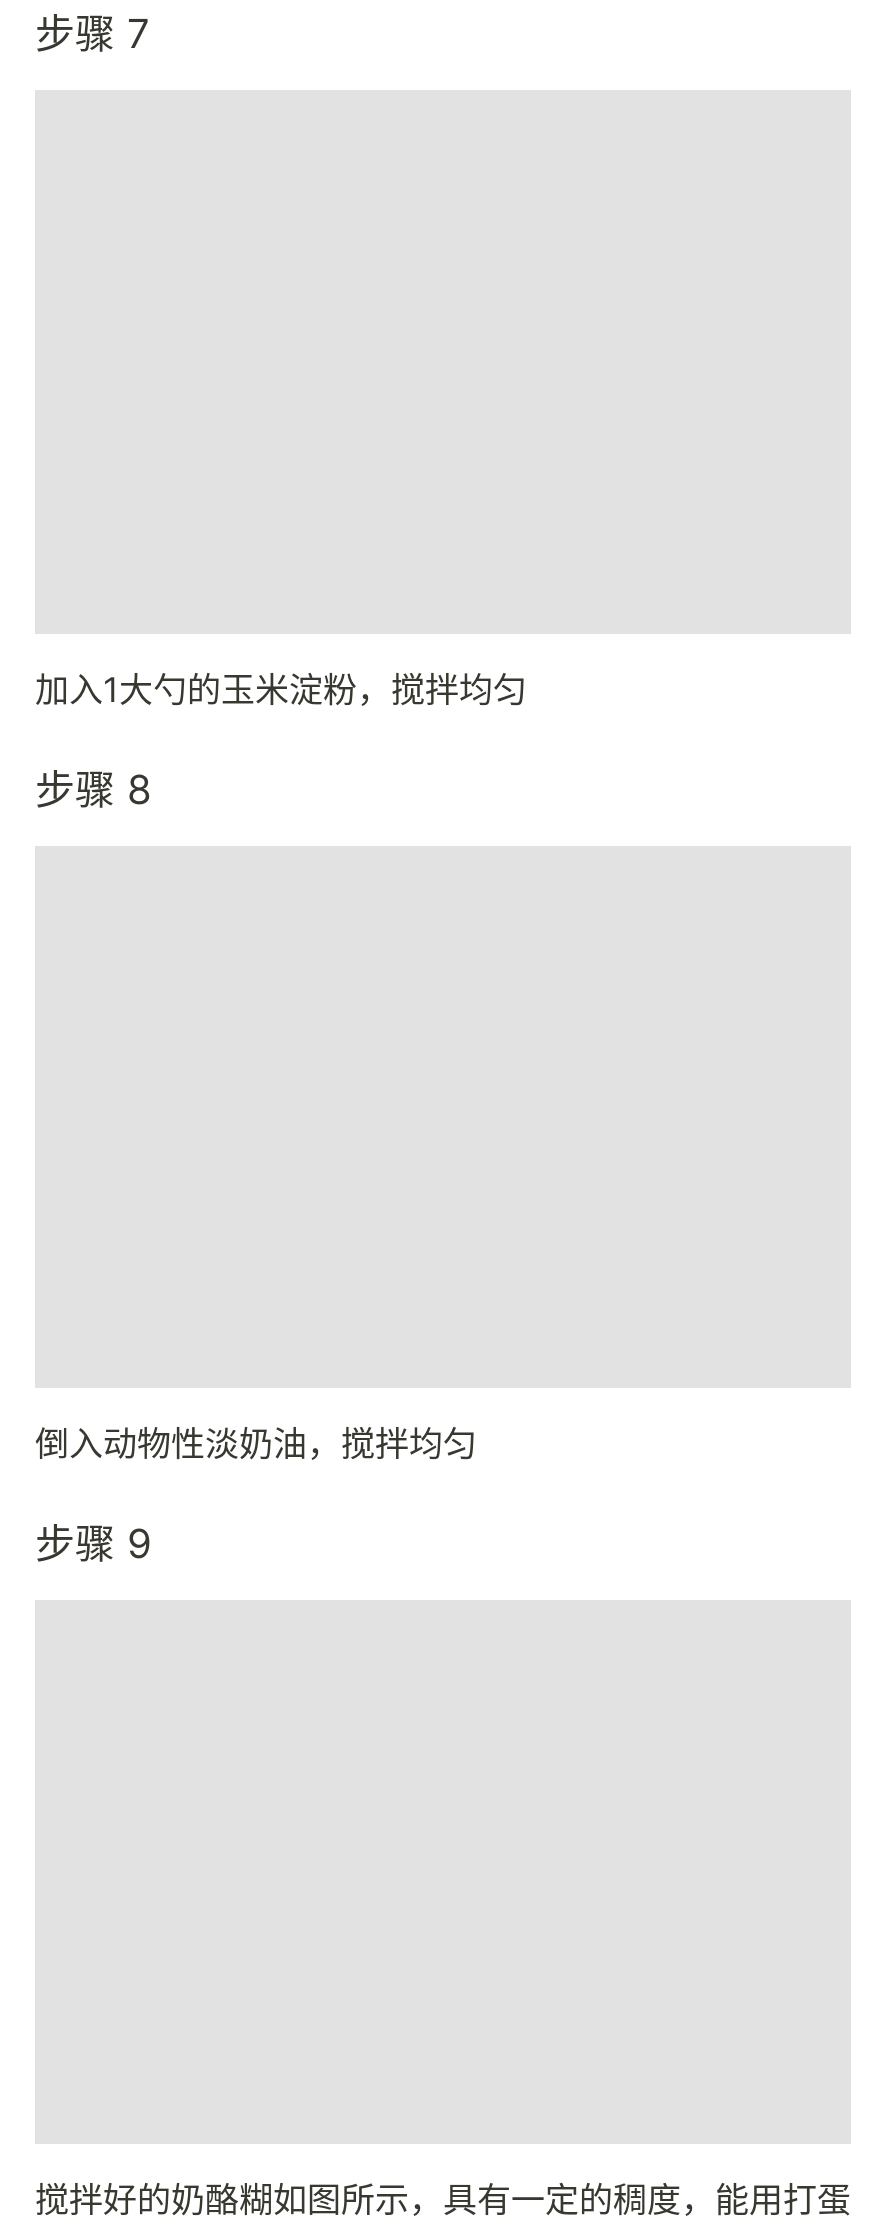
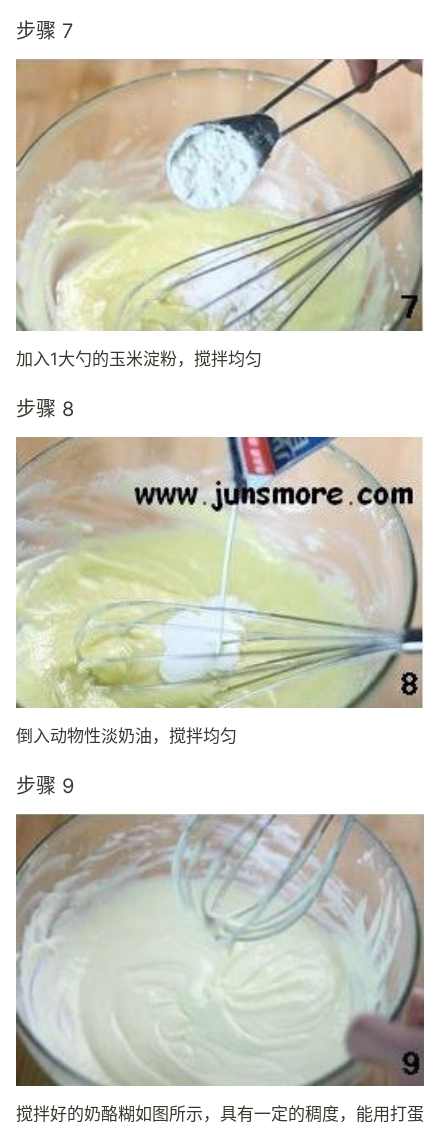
+ [image]

+ [image]

+ [image]
